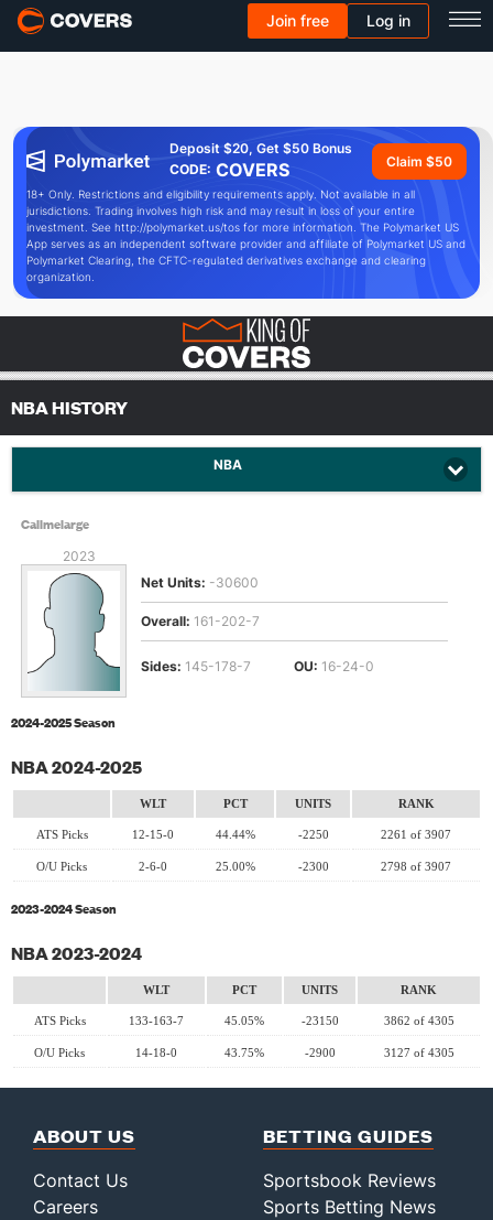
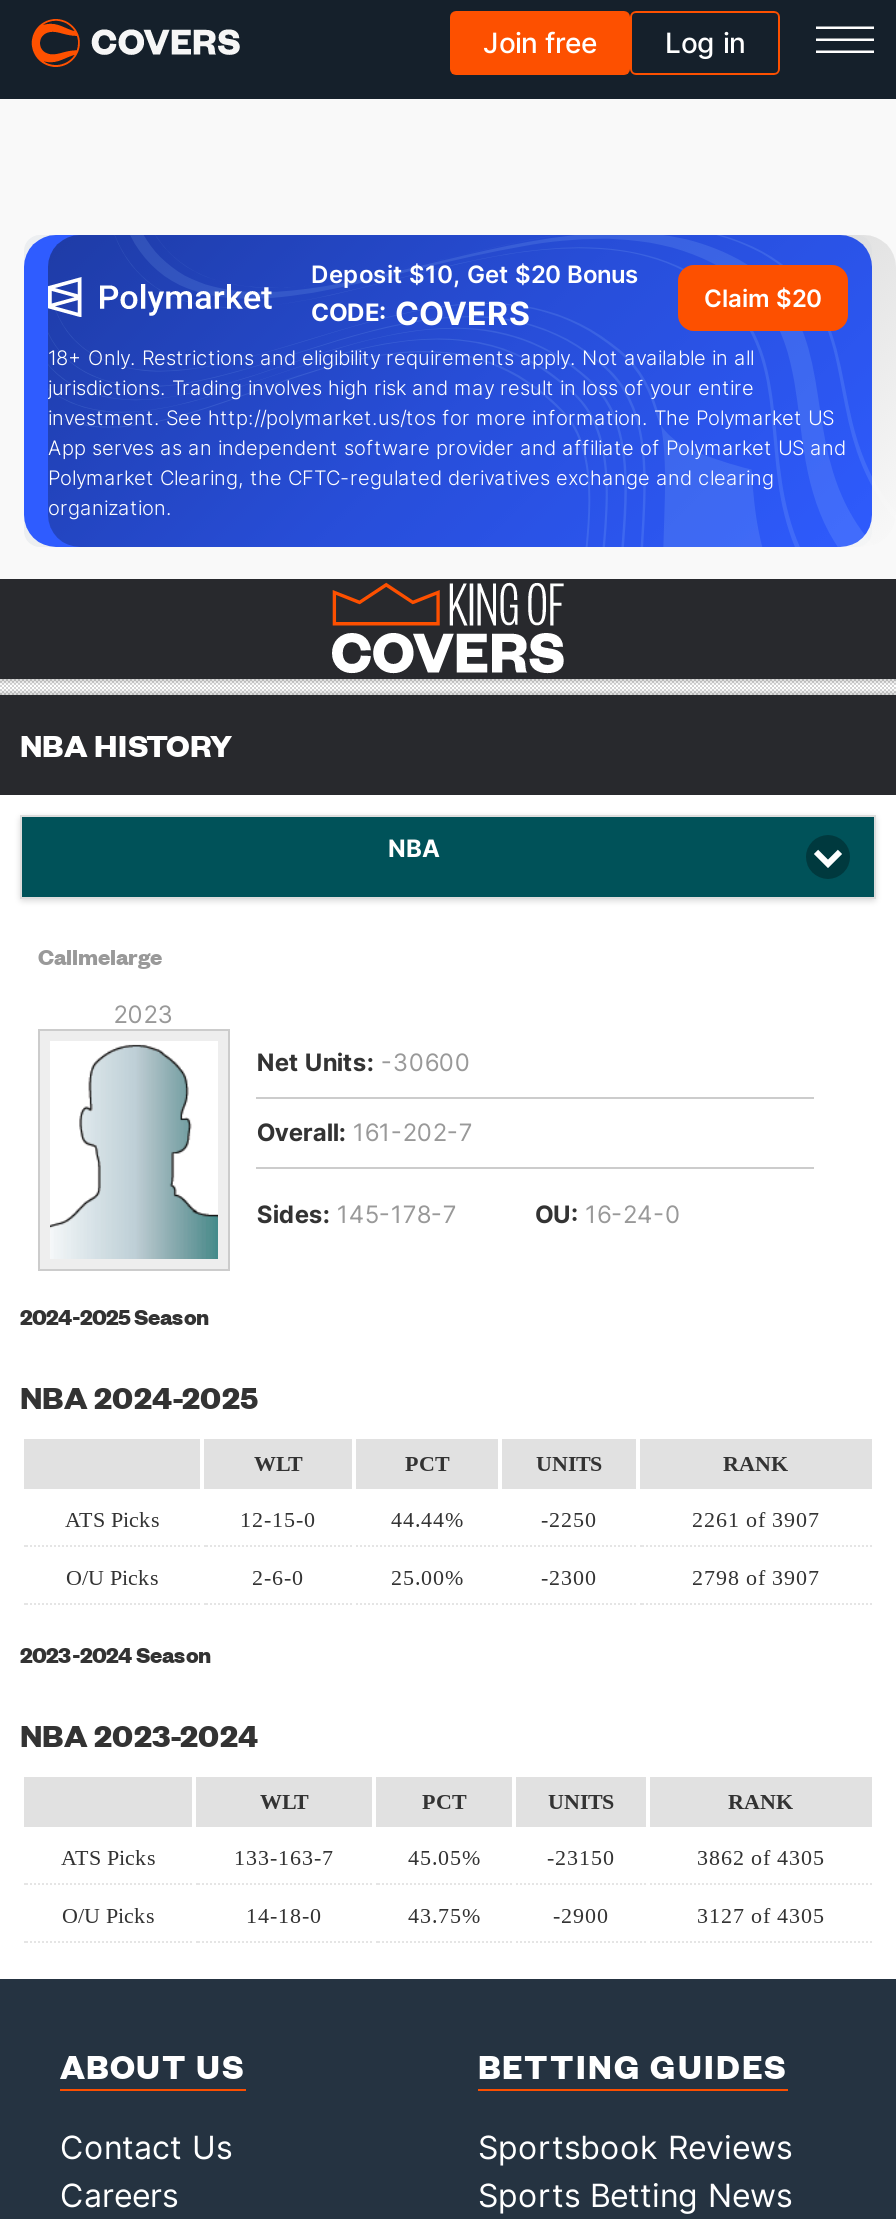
- Deposit $20, Get $50 Bonus
+ Deposit $10, Get $20 Bonus

- Claim $50
+ Claim $20
